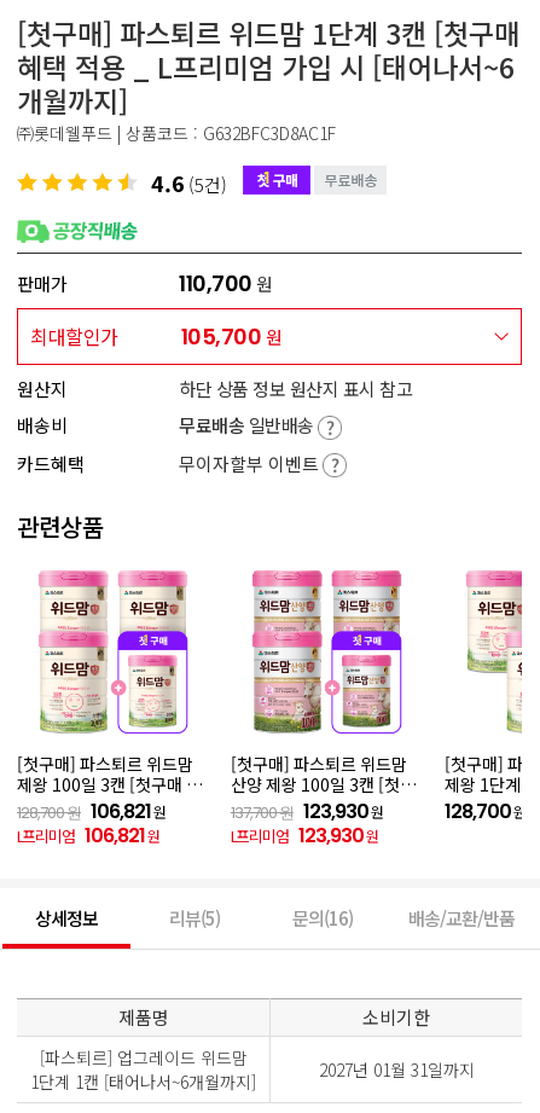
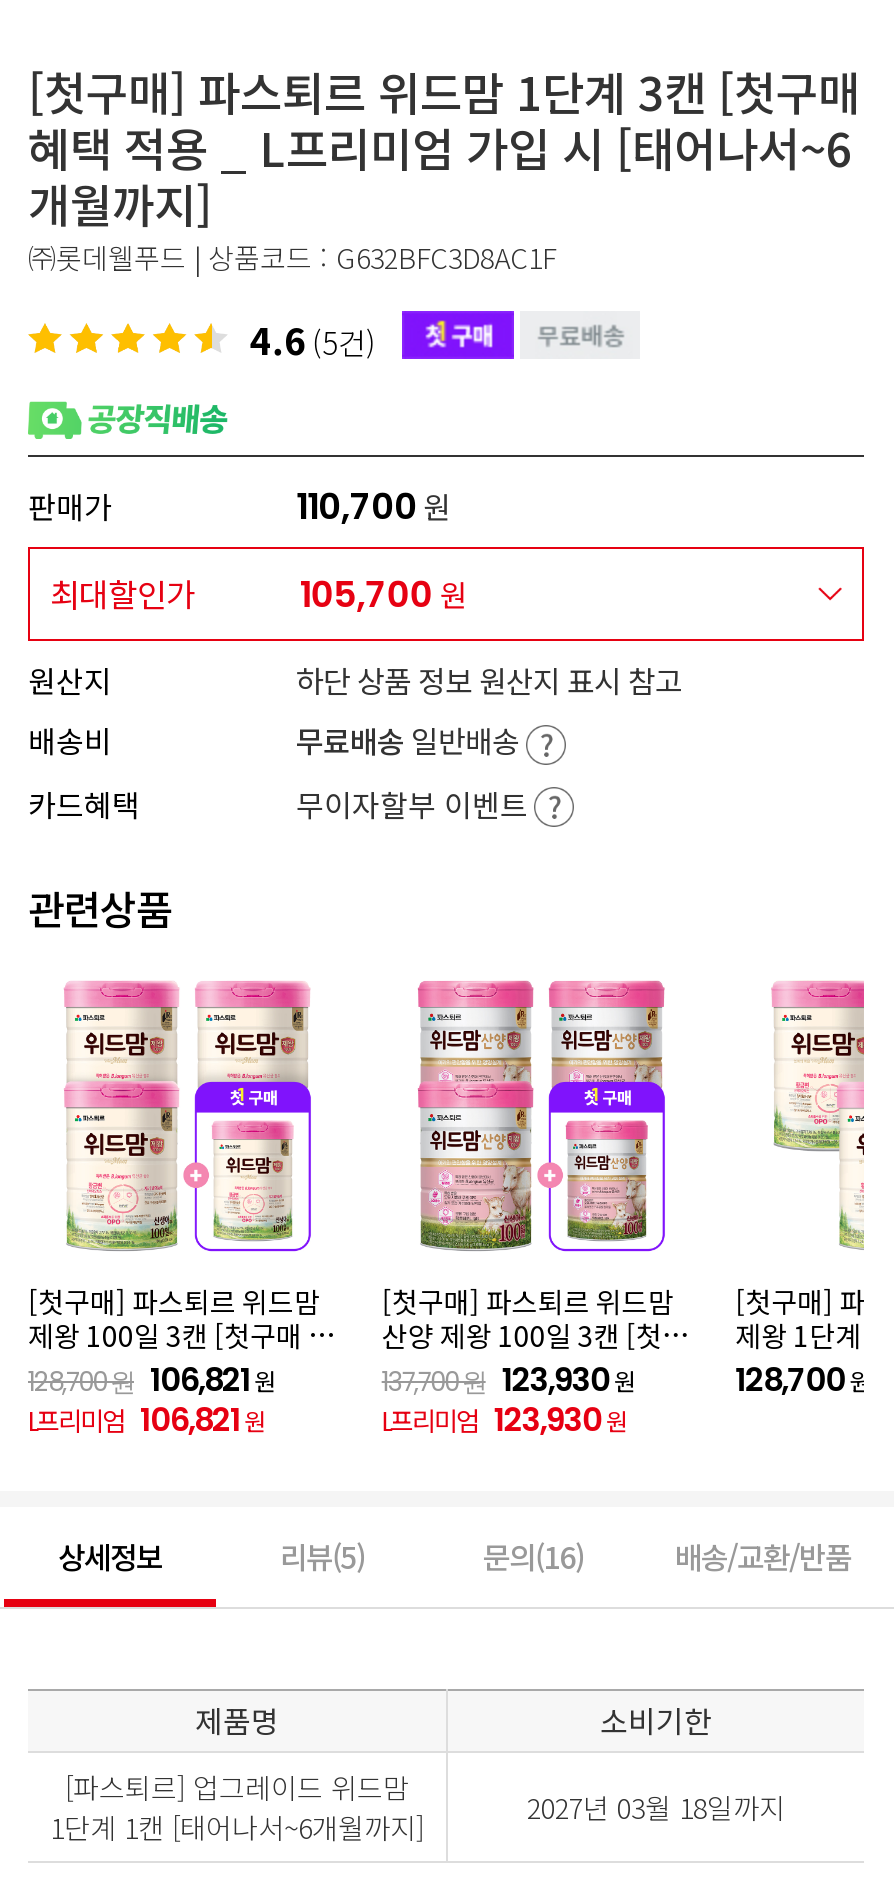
- 2027년 01월 31일까지
+ 2027년 03월 18일까지
